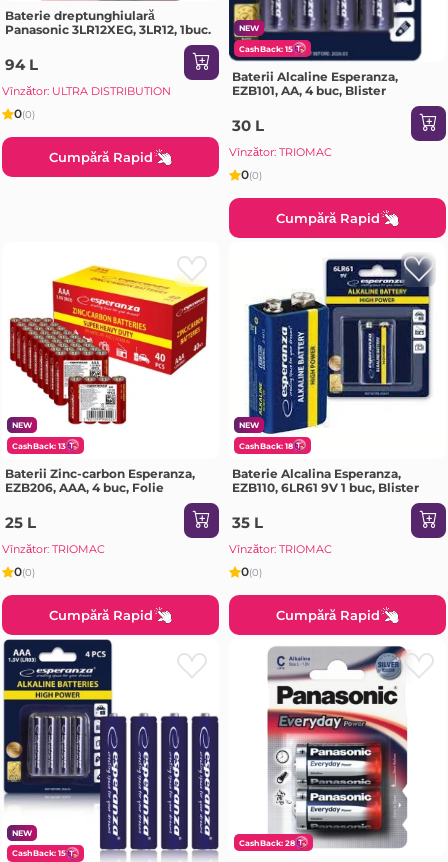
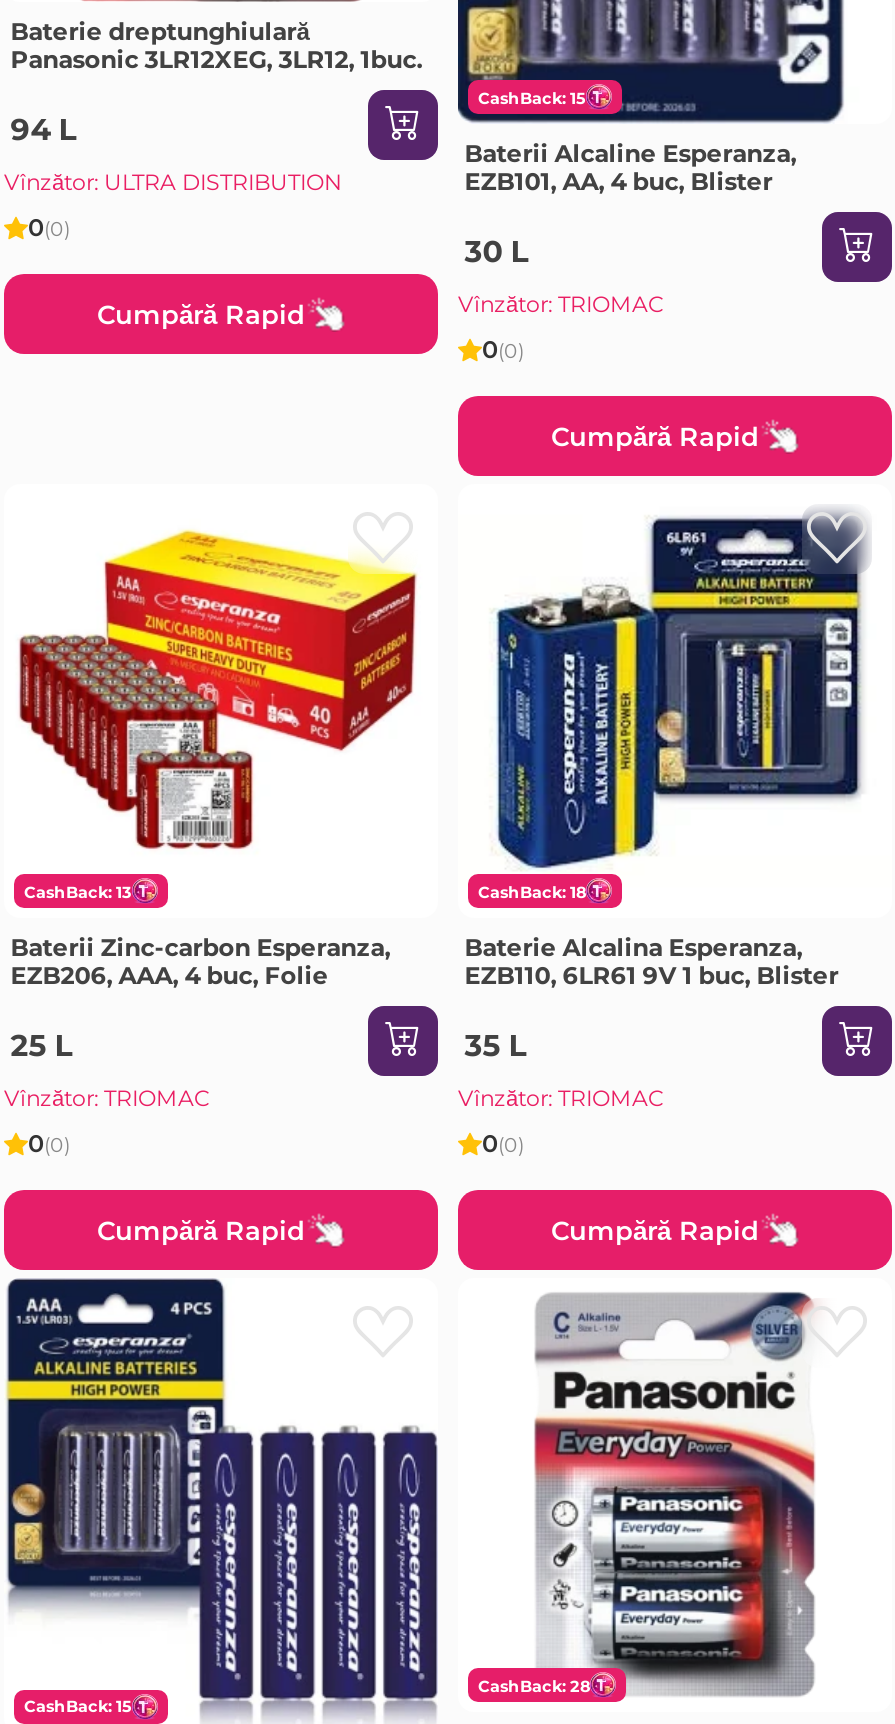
- NEW

- NEW

- NEW

- NEW
